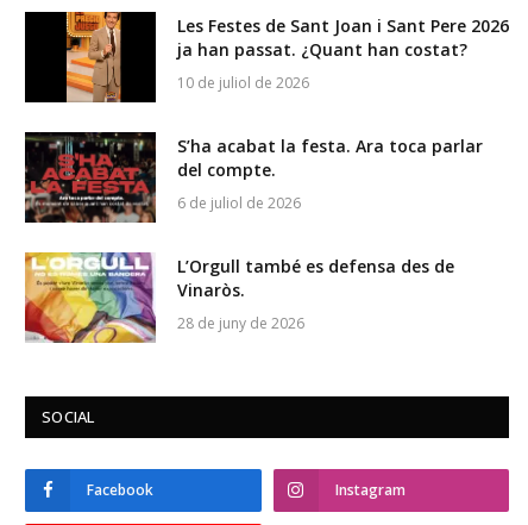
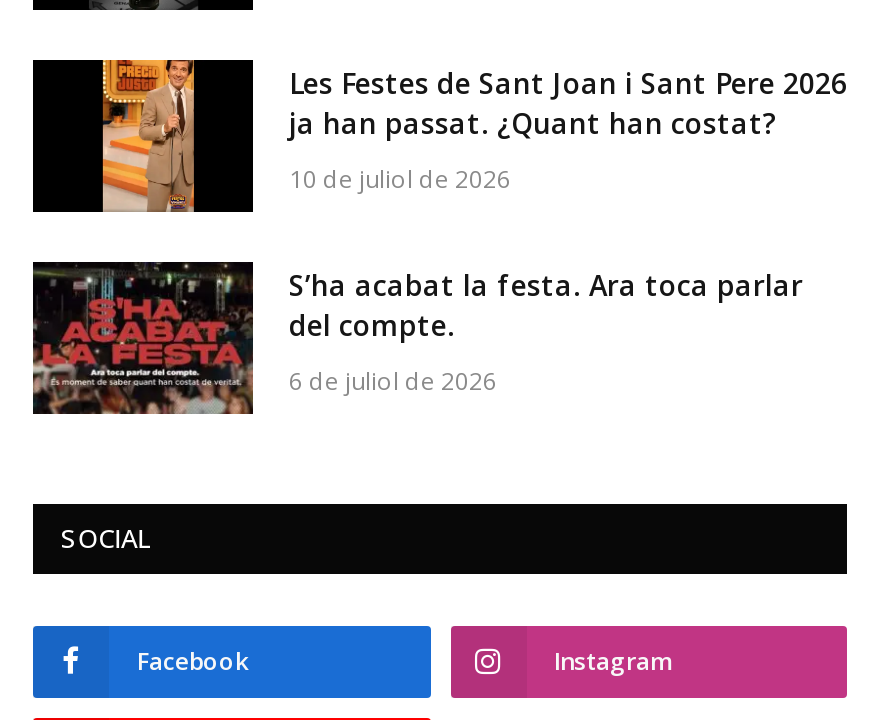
- [image]
- L’Orgull també es defensa des de
- Vinaròs.
- 28 de juny de 2026
